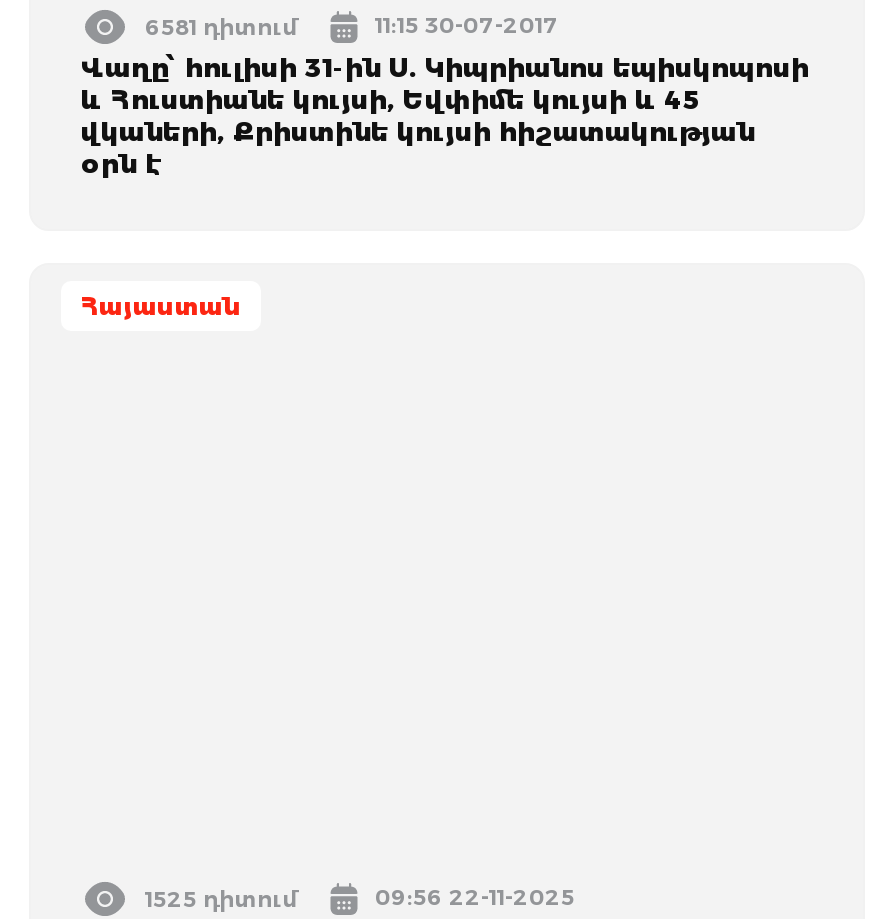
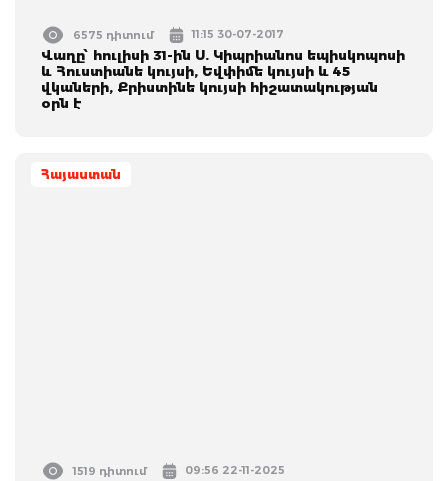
- 6581 դիտում
+ 6575 դիտում

- 1525 դիտում
+ 1519 դիտում
